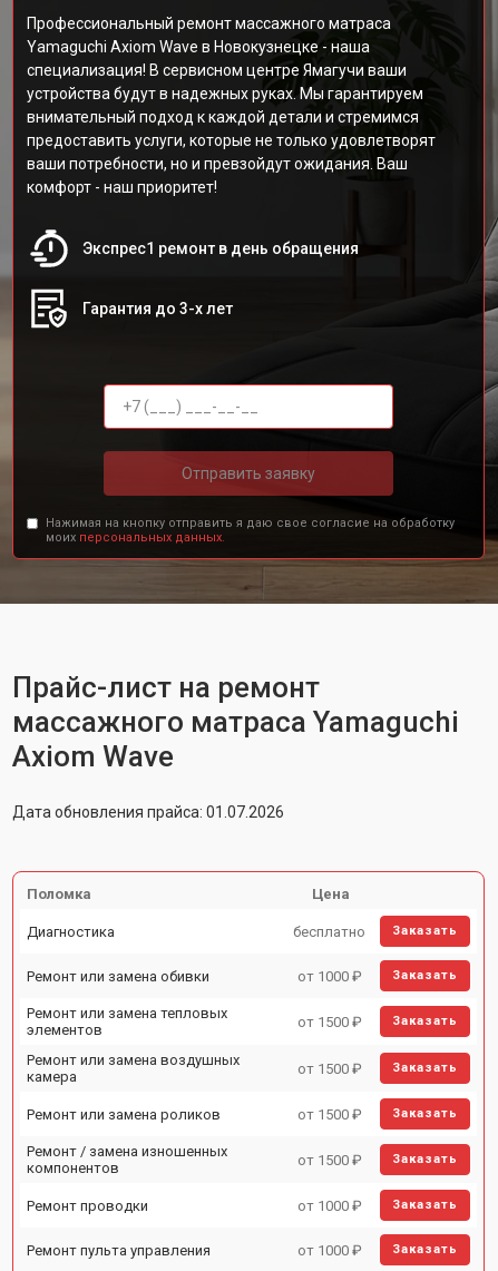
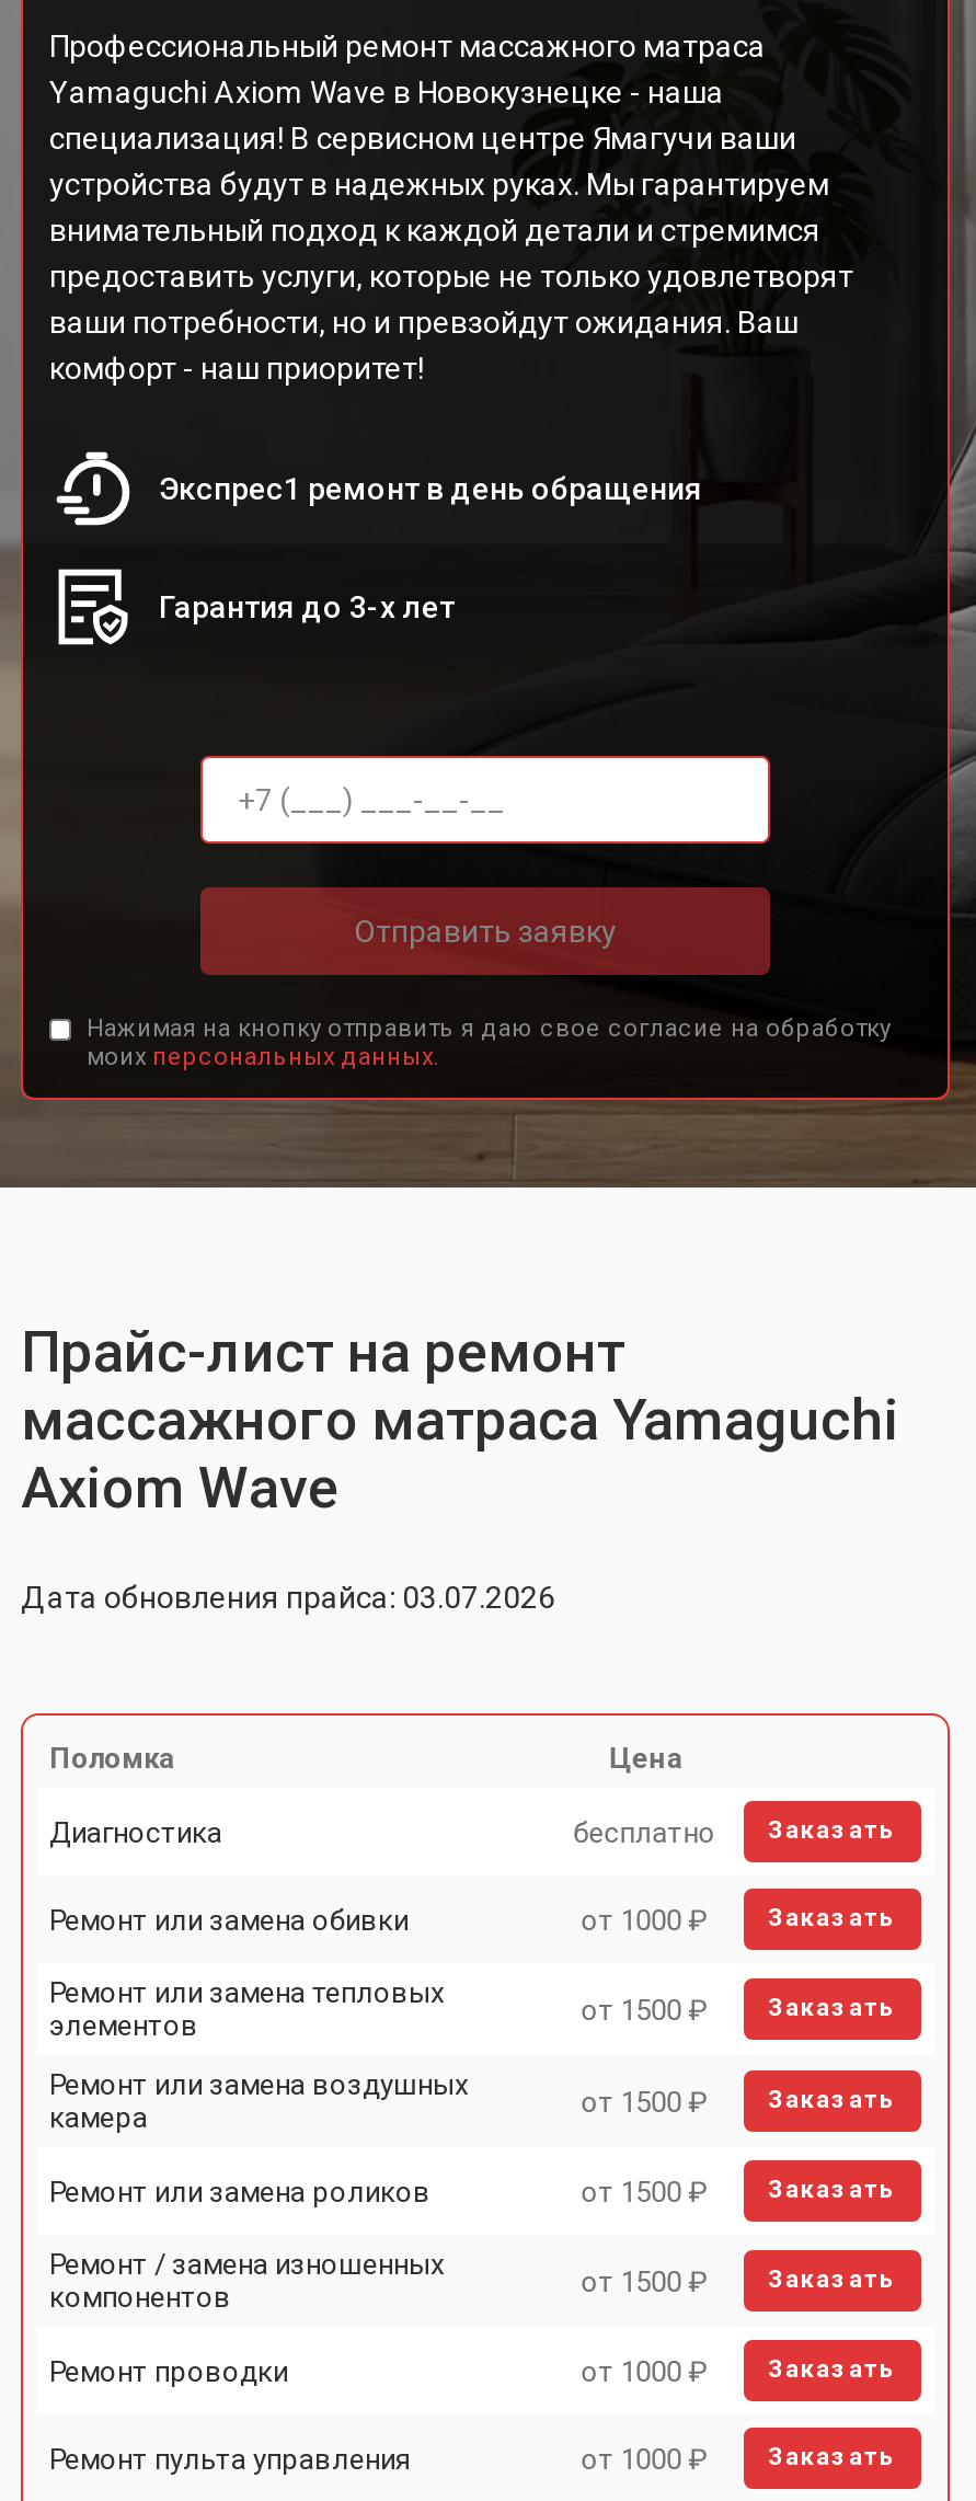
- Дата обновления прайса: 01.07.2026
+ Дата обновления прайса: 03.07.2026
